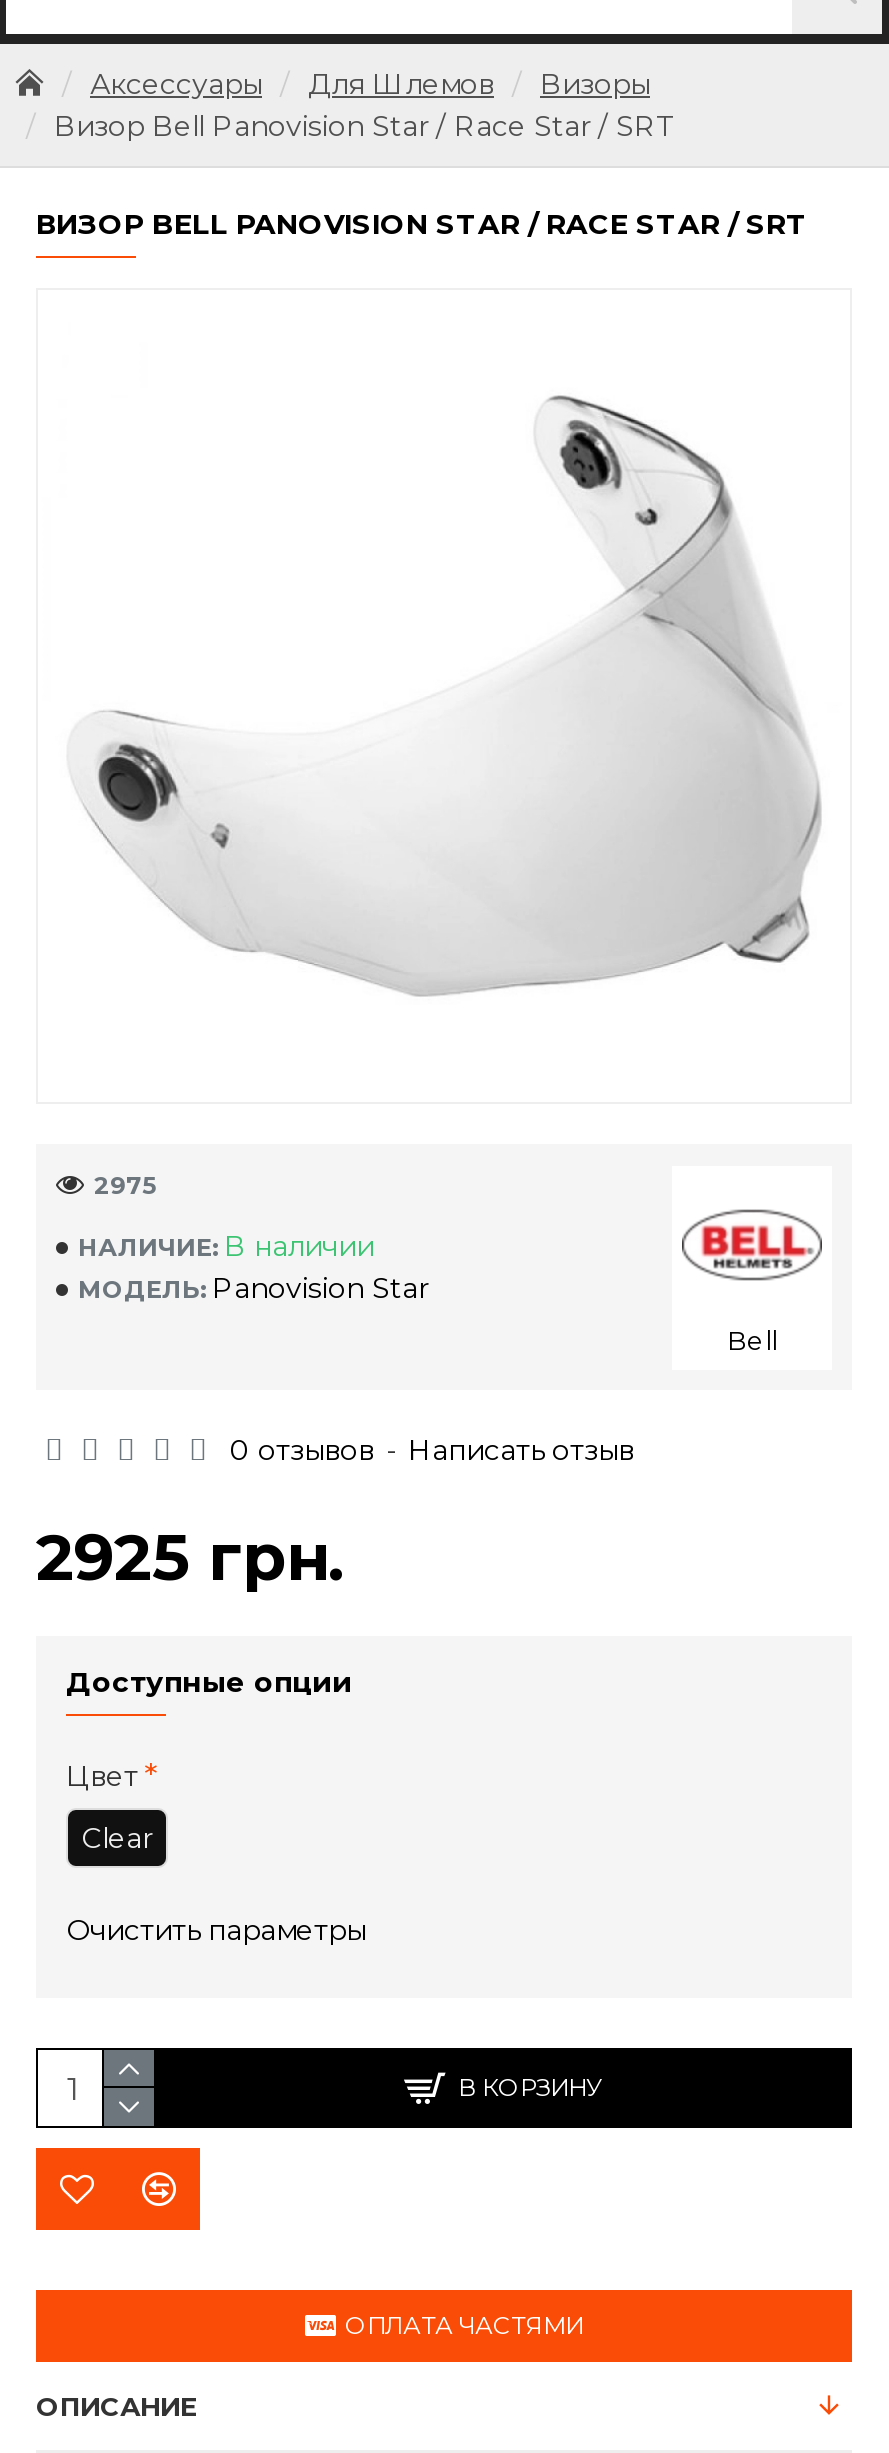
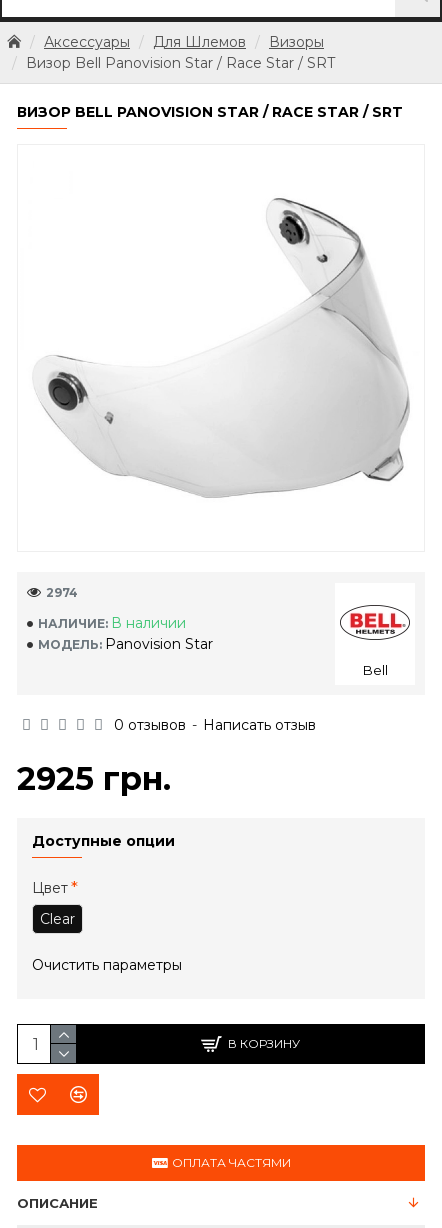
- 2975
+ 2974
